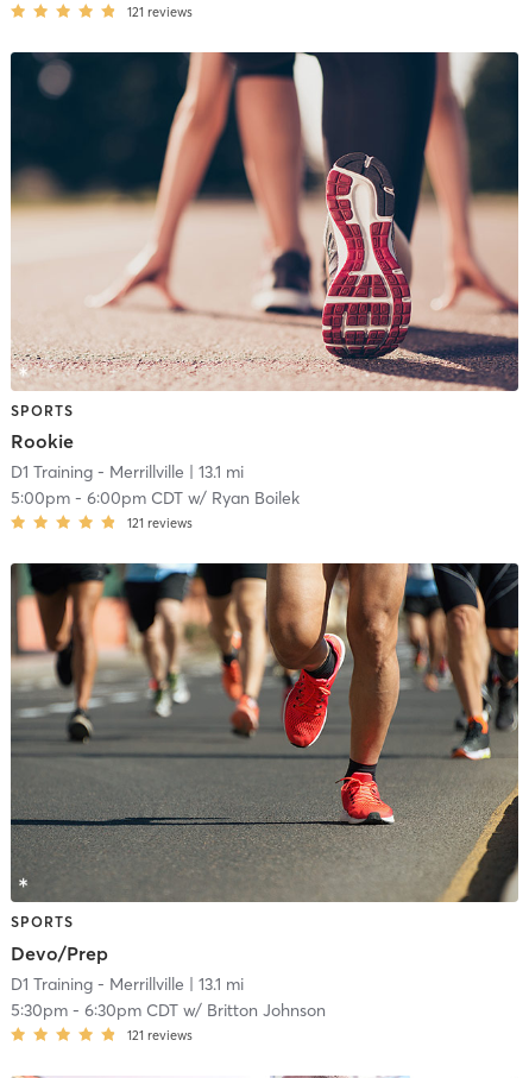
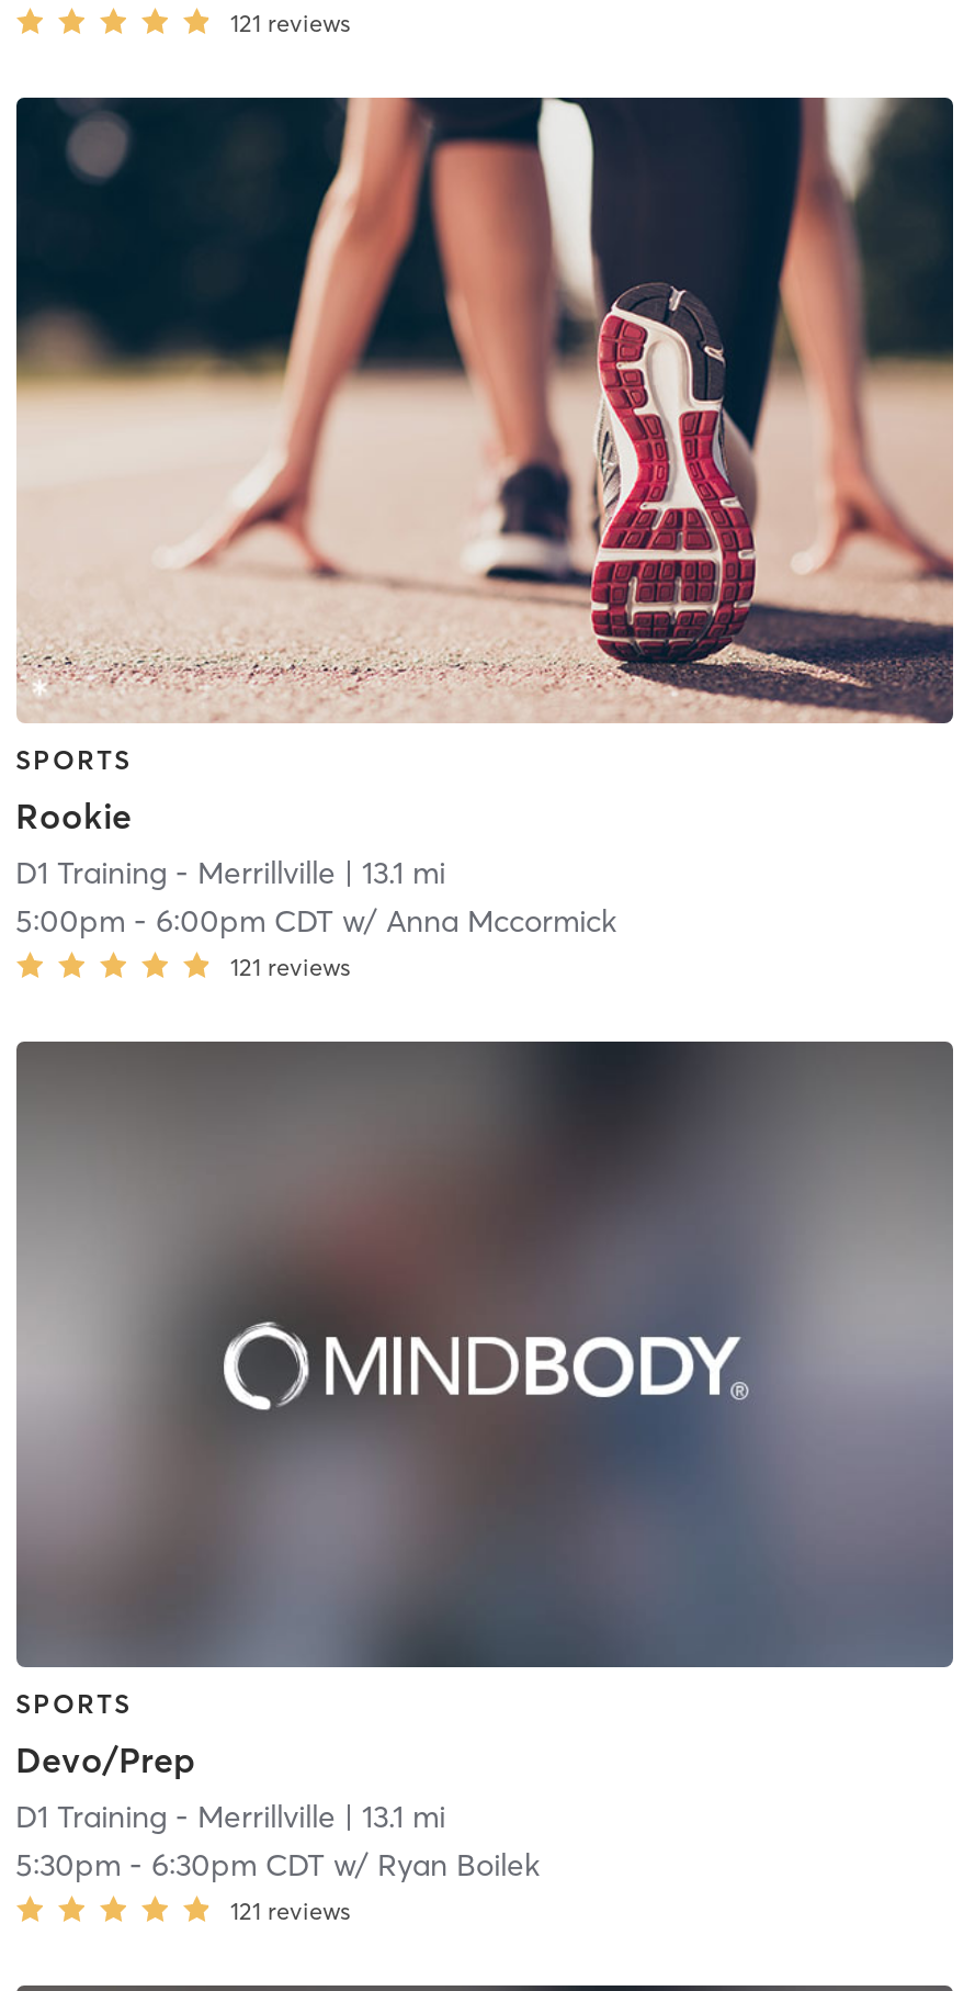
- 5:00pm - 6:00pm CDT w/ Ryan Boilek
+ 5:00pm - 6:00pm CDT w/ Anna Mccormick

- [image]
+ [image]

- 5:30pm - 6:30pm CDT w/ Britton Johnson
+ 5:30pm - 6:30pm CDT w/ Ryan Boilek
